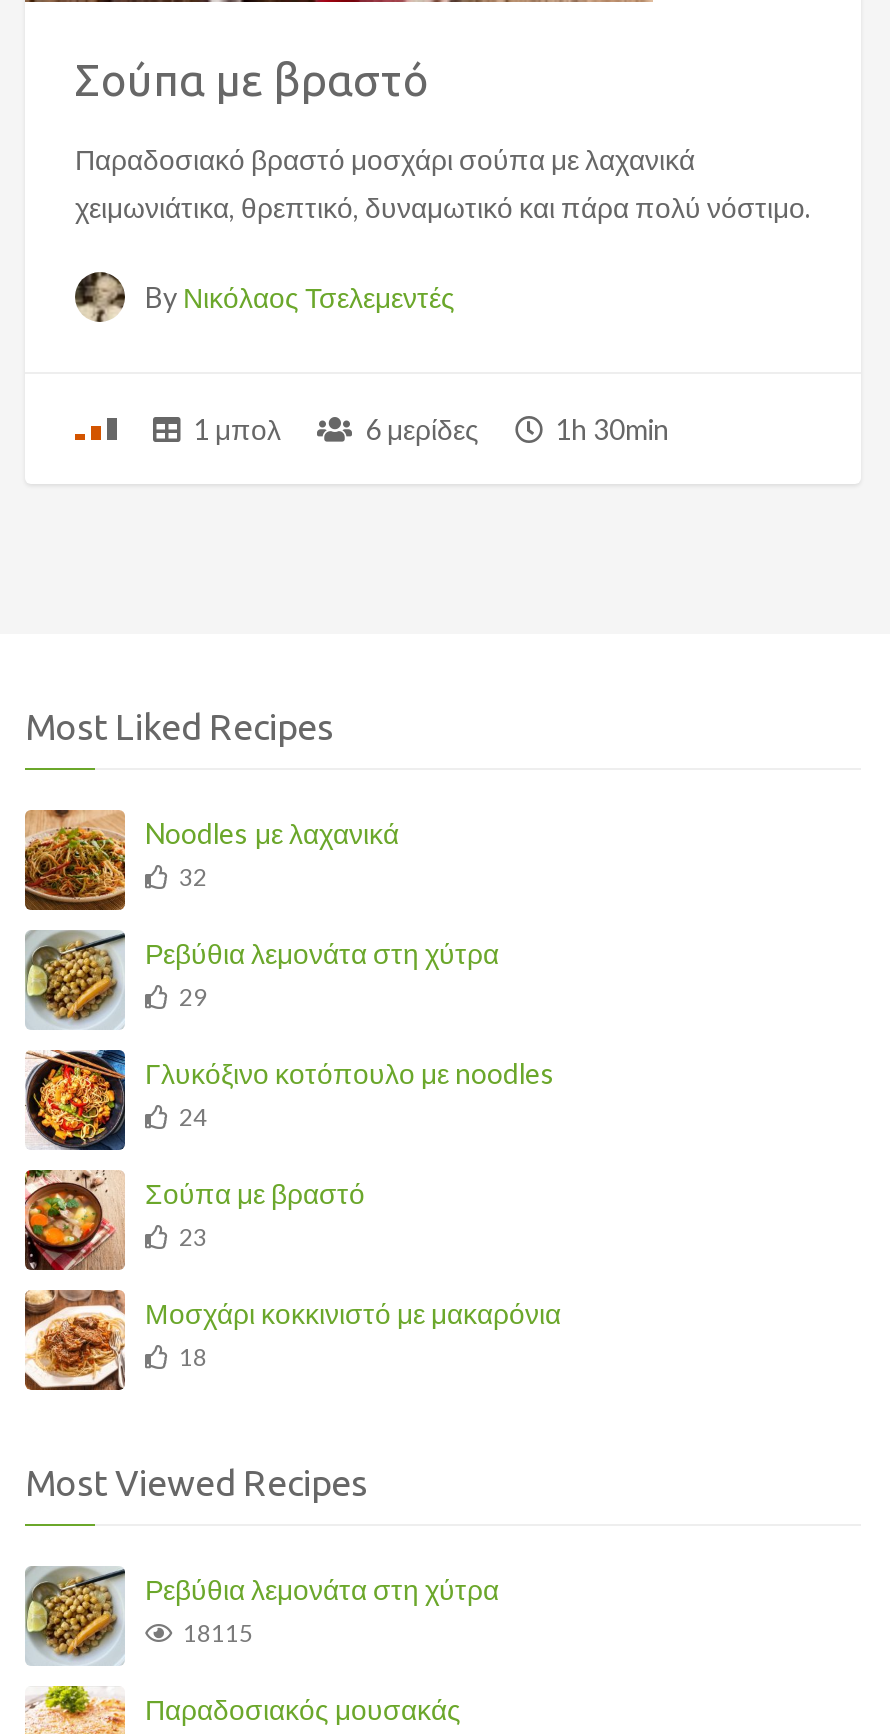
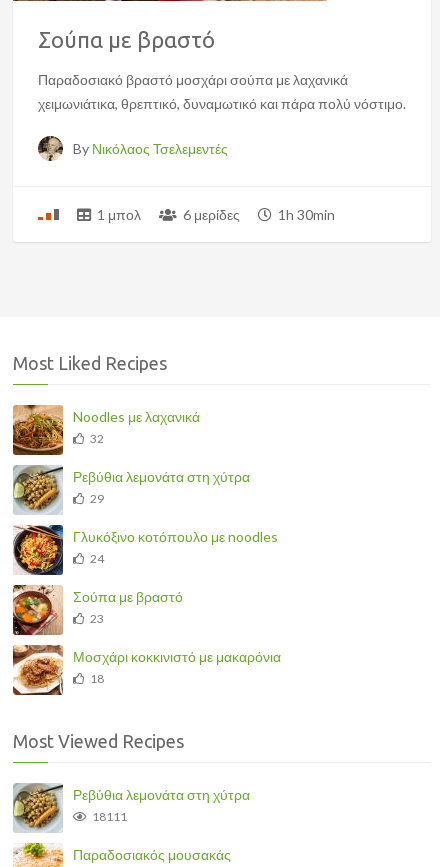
- 18115
+ 18111
